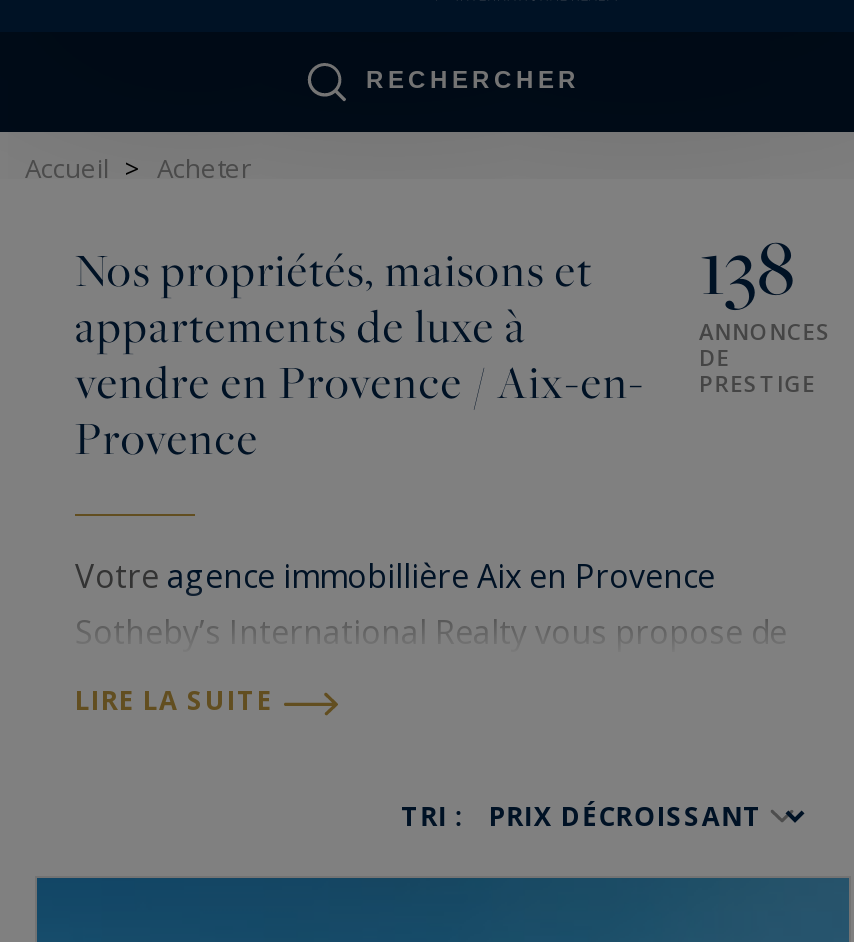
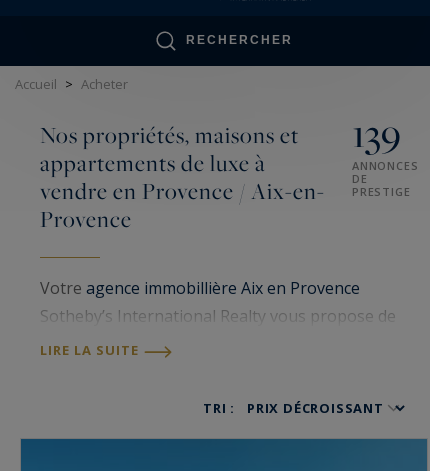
- Nos propriétés, maisons et 138
+ Nos propriétés, maisons et 139
